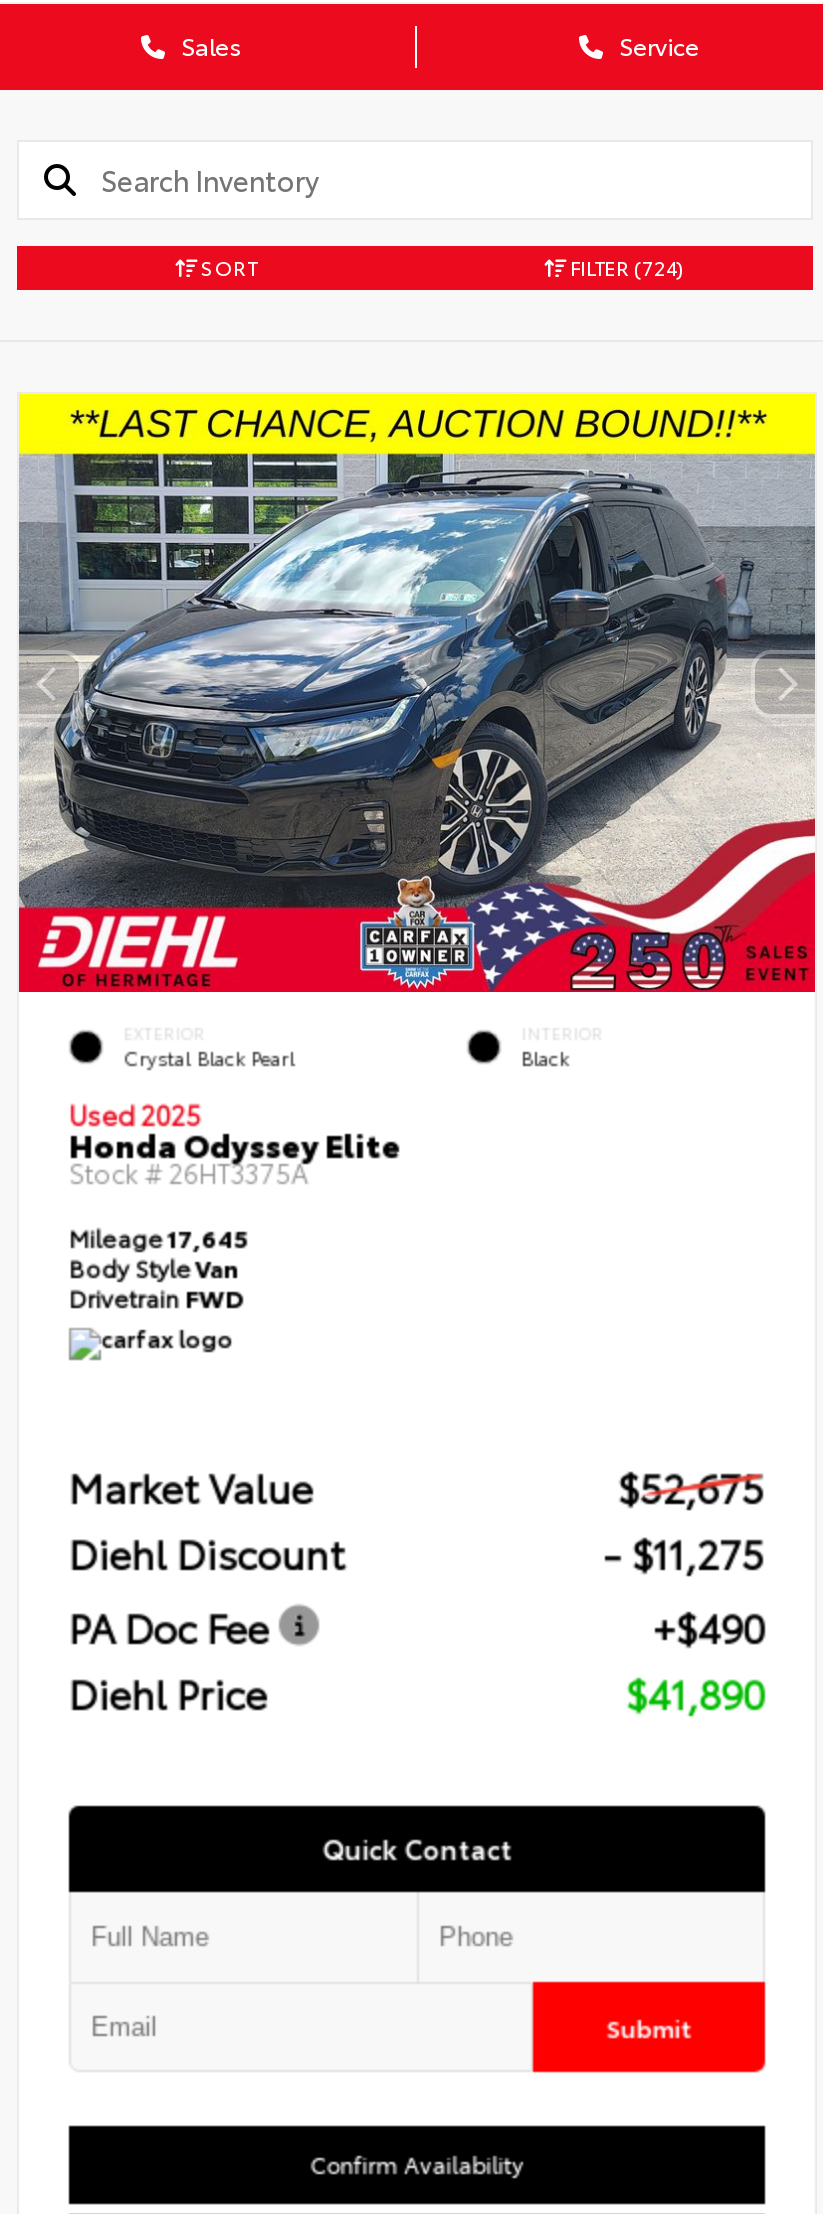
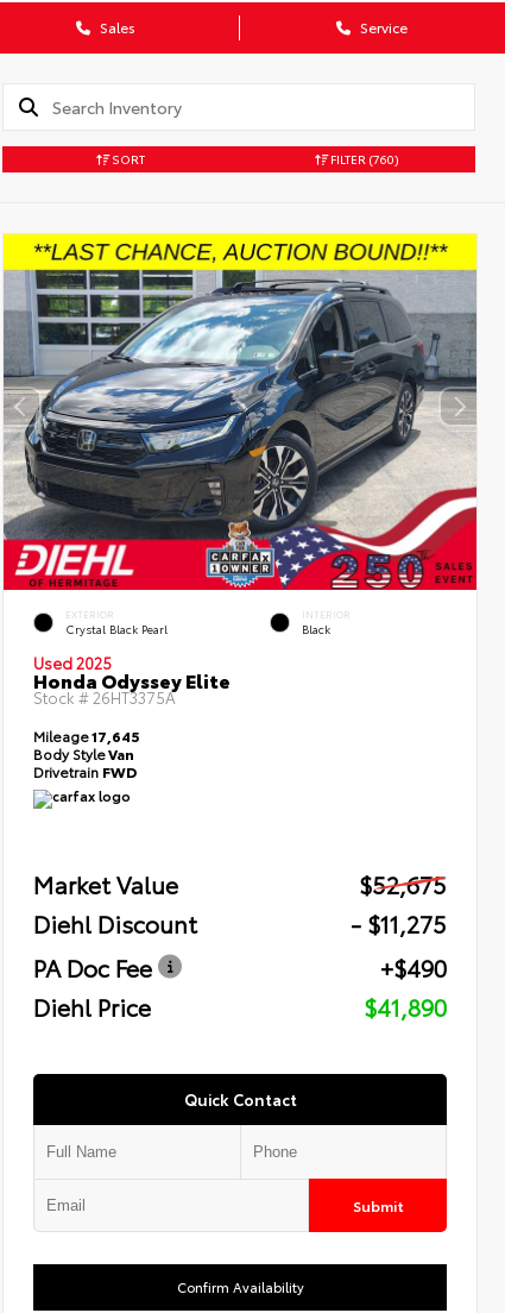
- FILTER (724)
+ FILTER (760)
